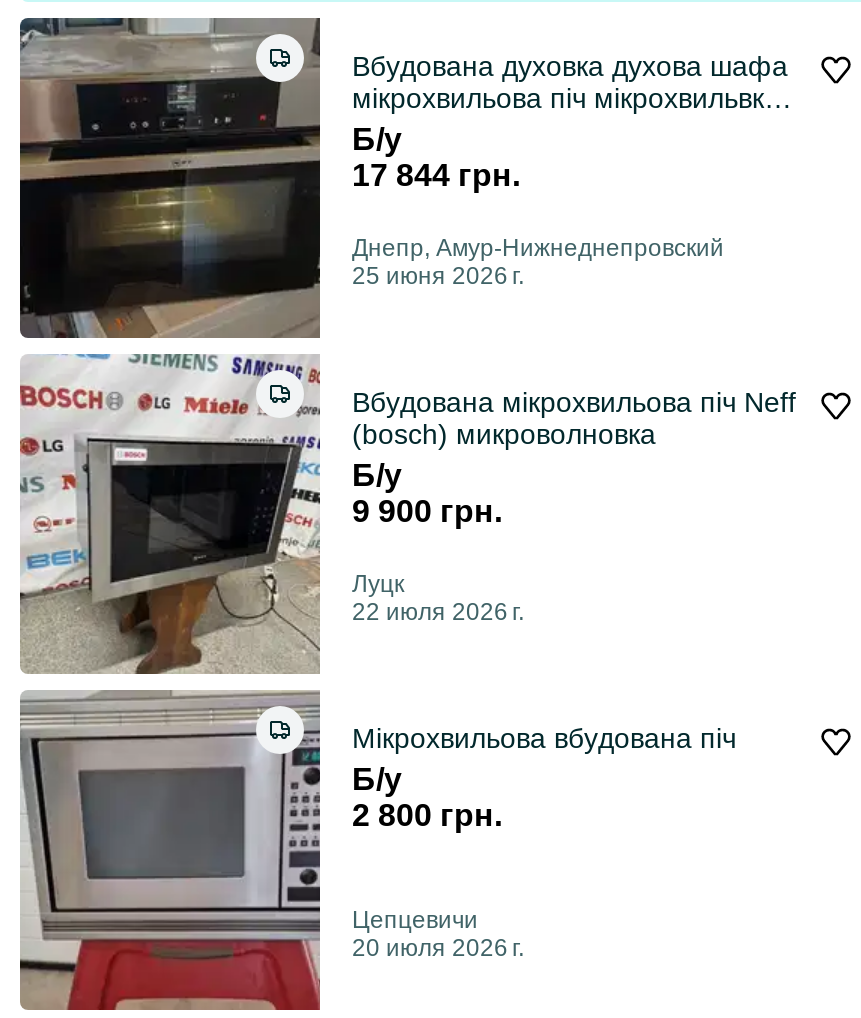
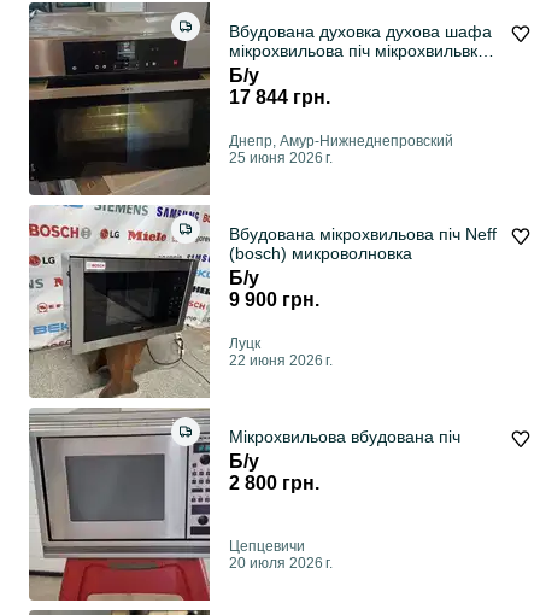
- 22 июля 2026 г.
+ 22 июня 2026 г.
